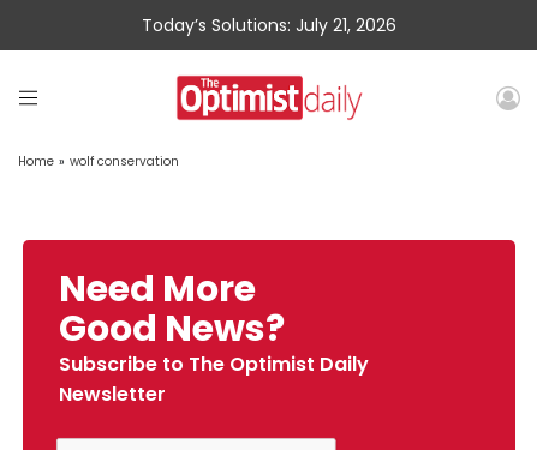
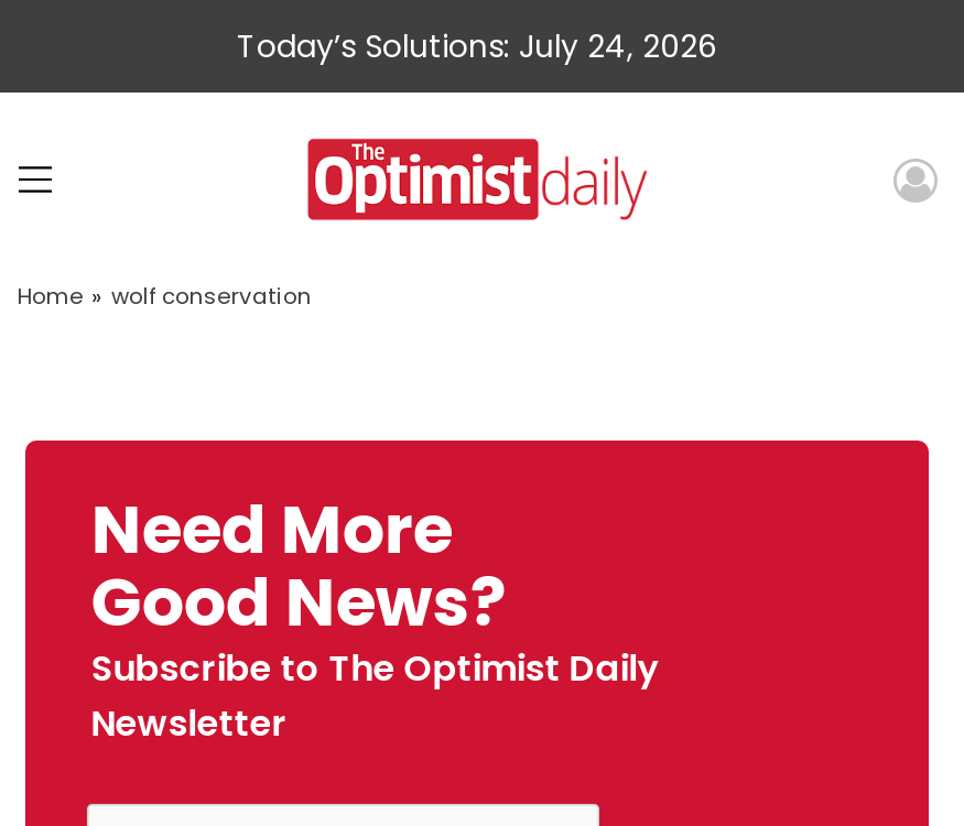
- Today’s Solutions: July 21, 2026
+ Today’s Solutions: July 24, 2026
